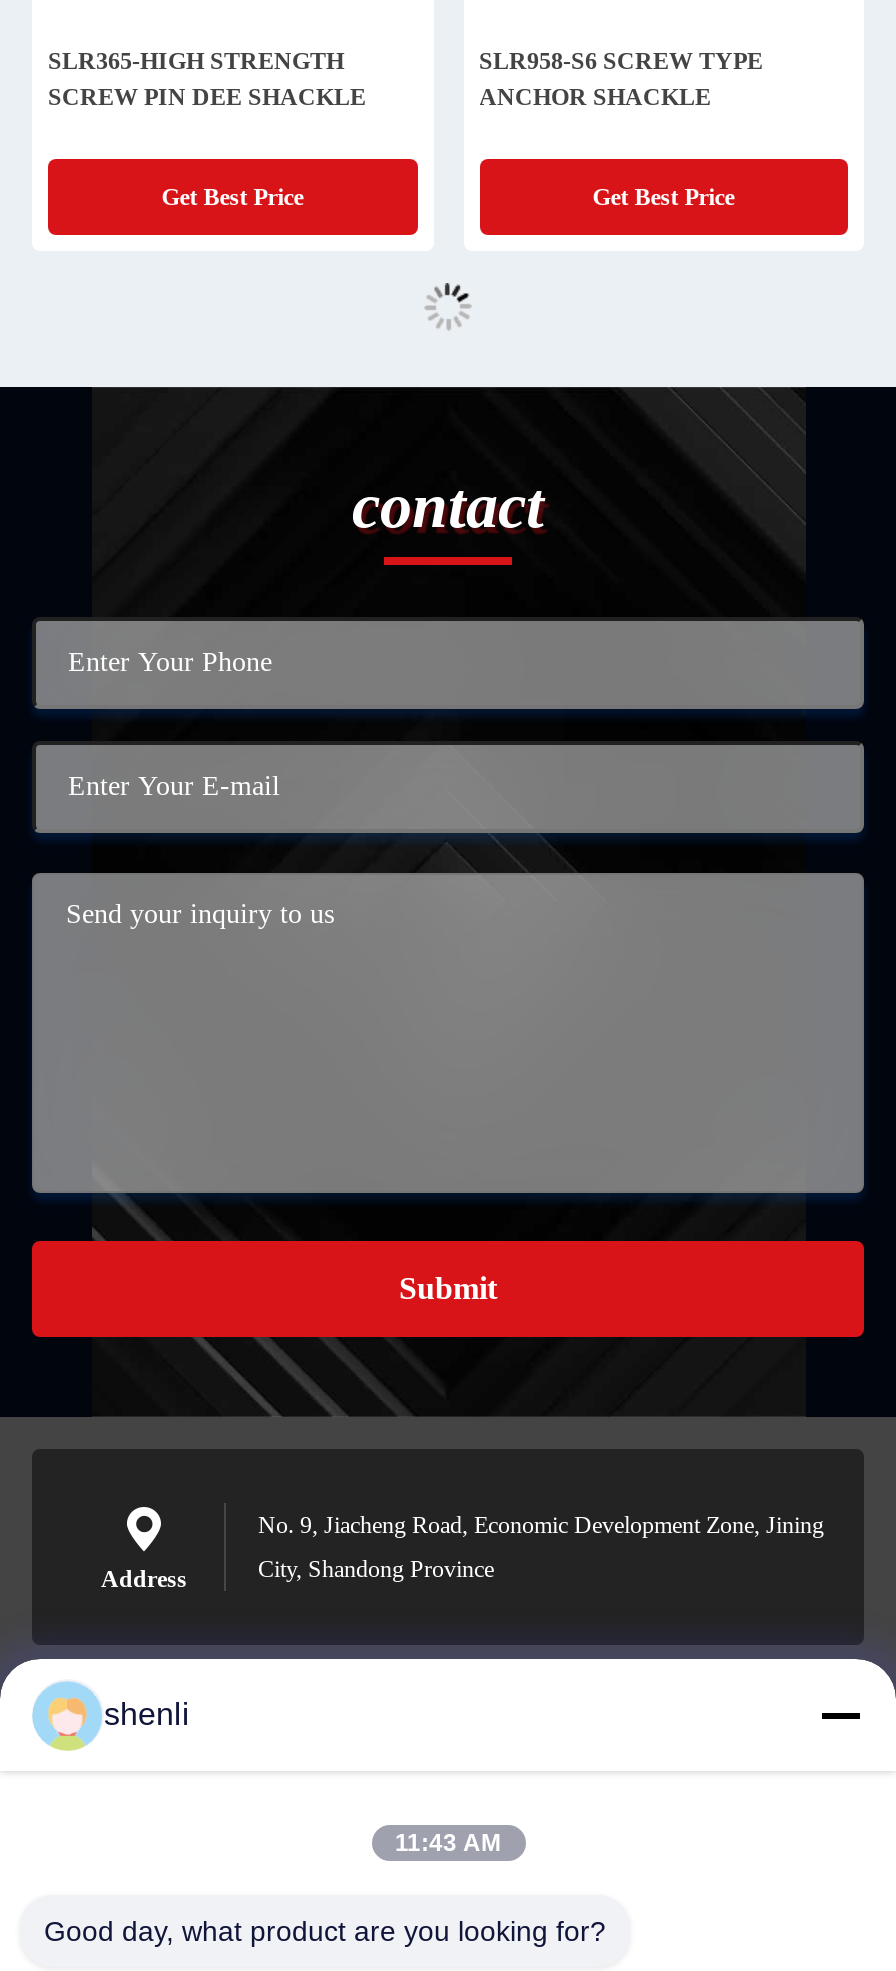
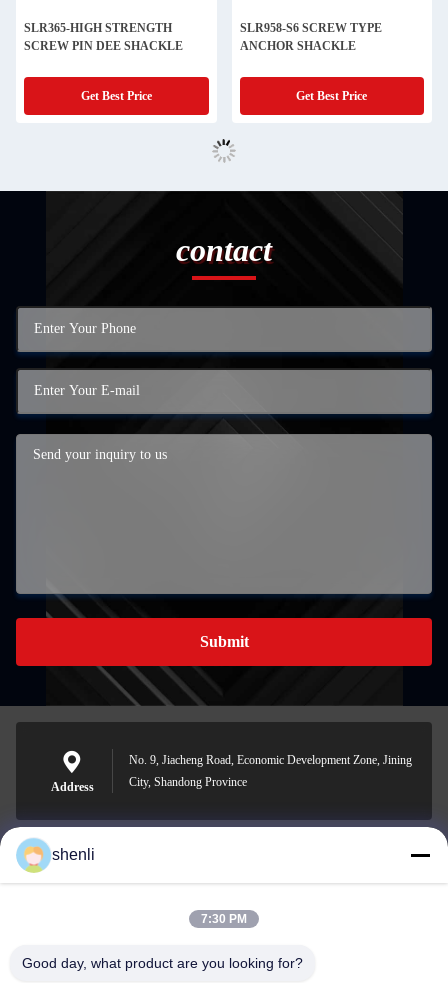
- 11:43 AM
+ 7:30 PM
